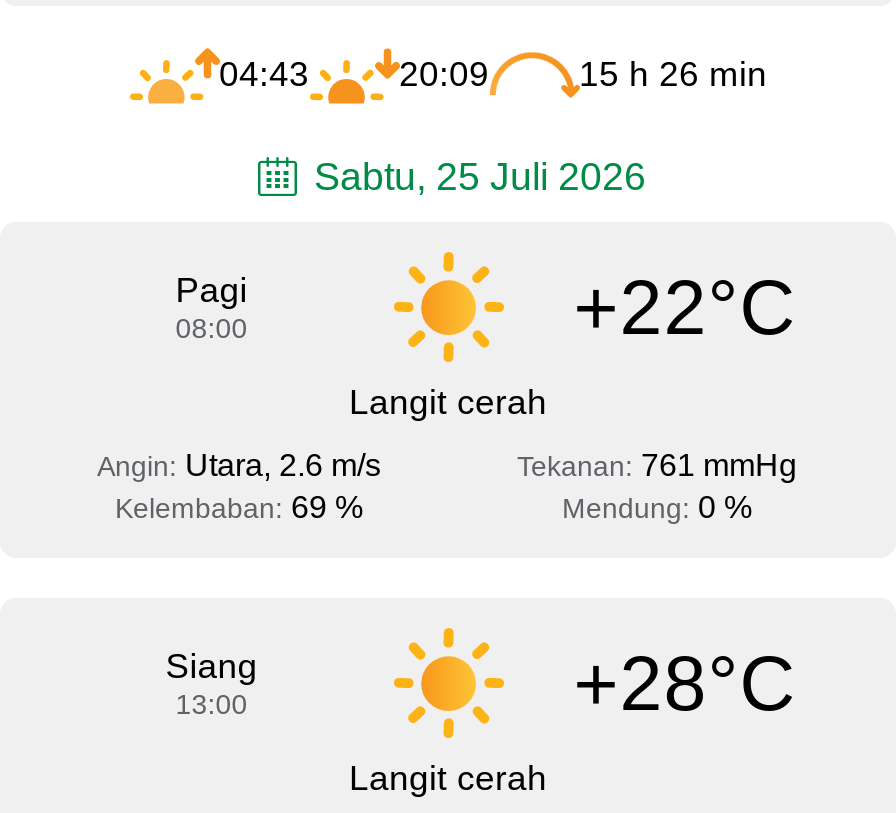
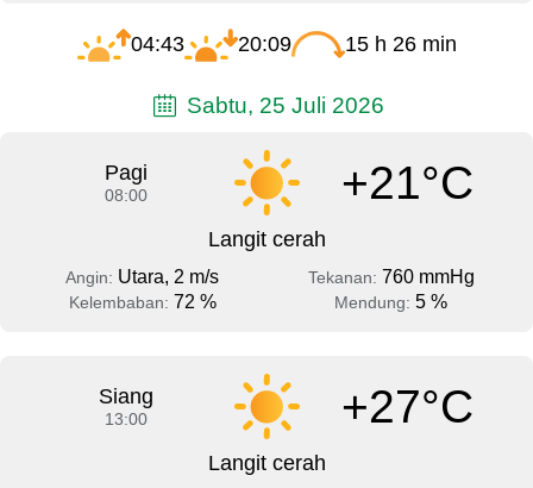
- +22°C
+ +21°C

- Angin: Utara, 2.6 m/s
+ Angin: Utara, 2 m/s

- Tekanan: 761 mmHg
+ Tekanan: 760 mmHg

- Kelembaban: 69 %
+ Kelembaban: 72 %

- Mendung: 0 %
+ Mendung: 5 %

- +28°C
+ +27°C
